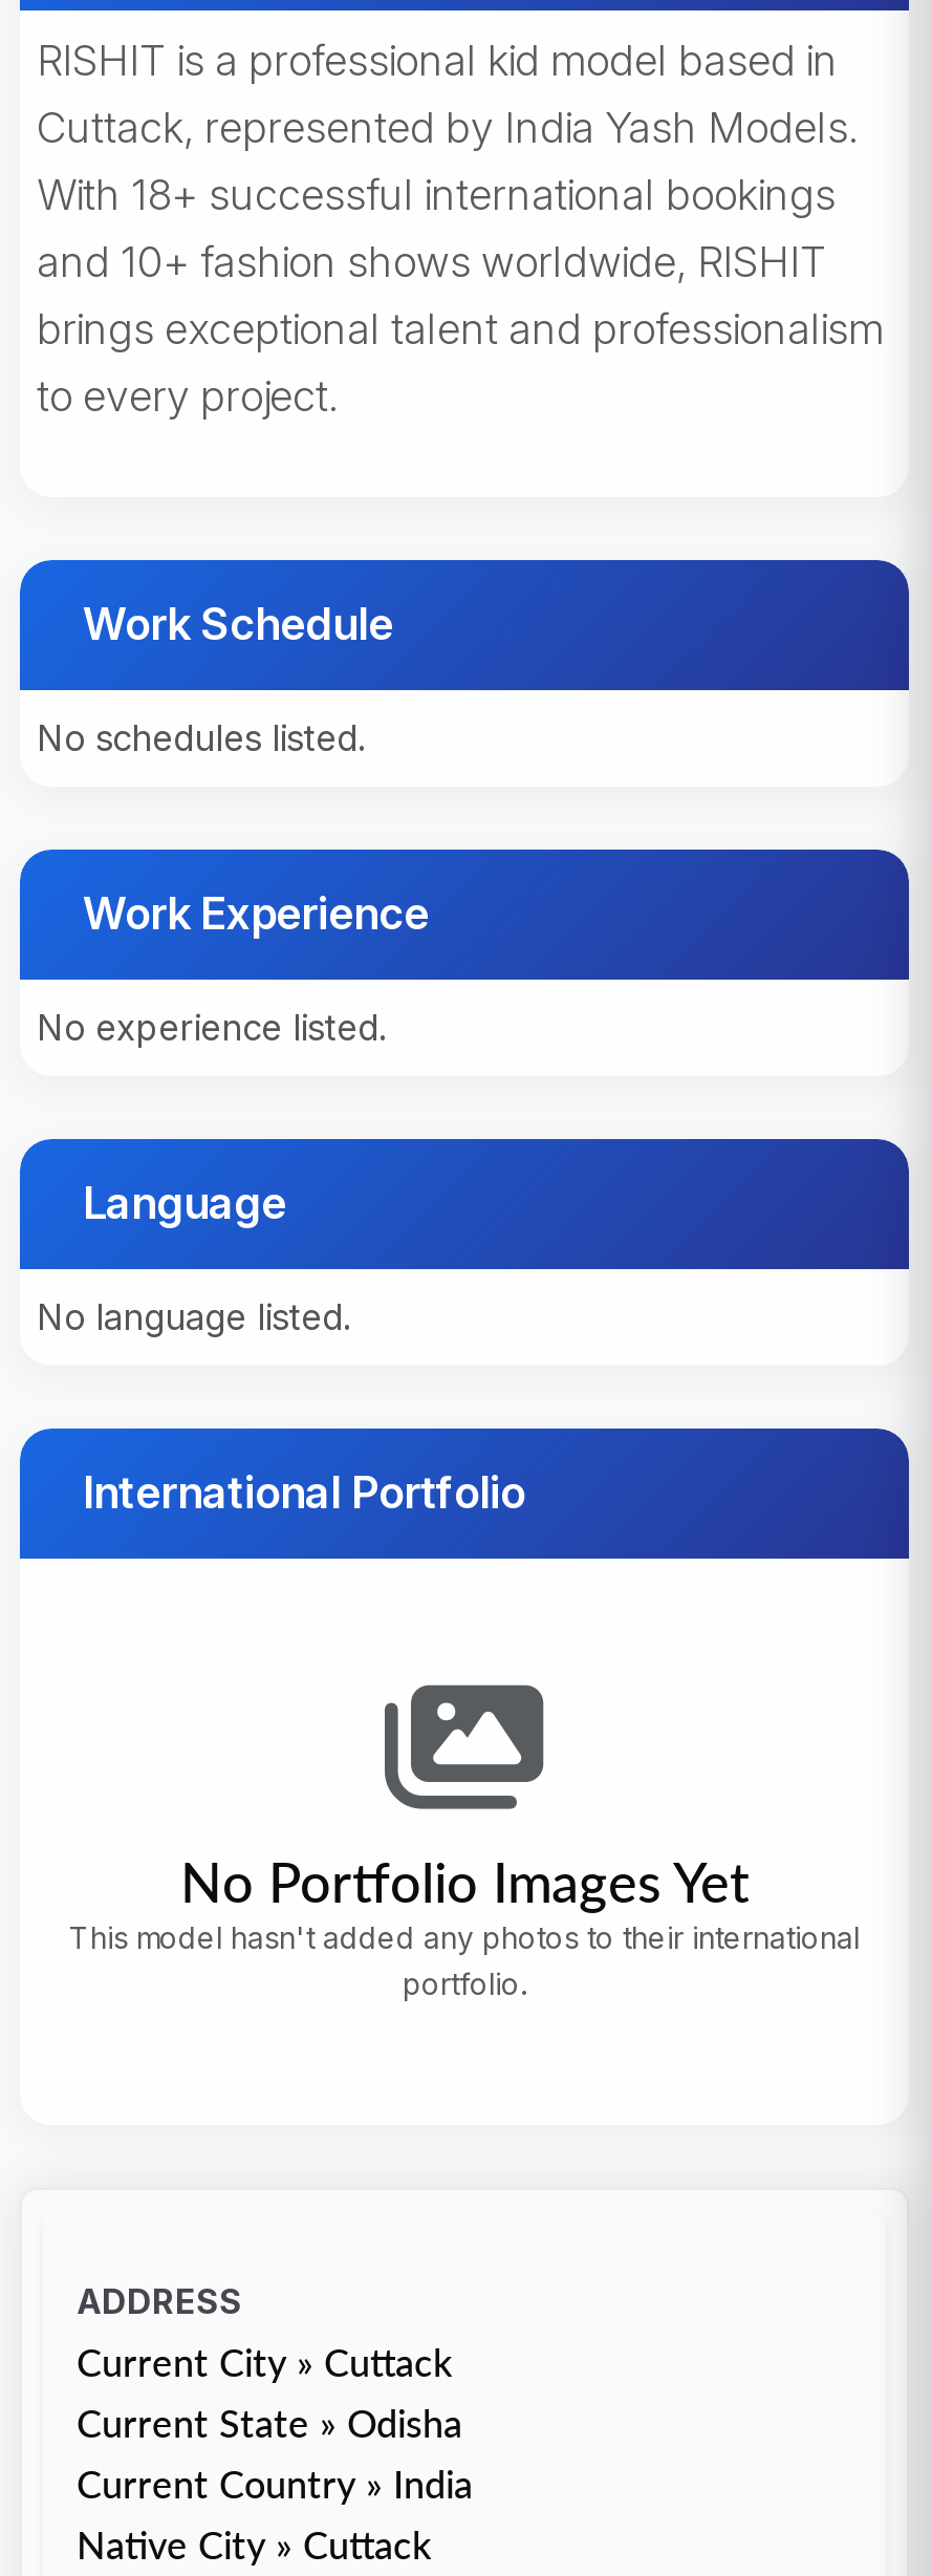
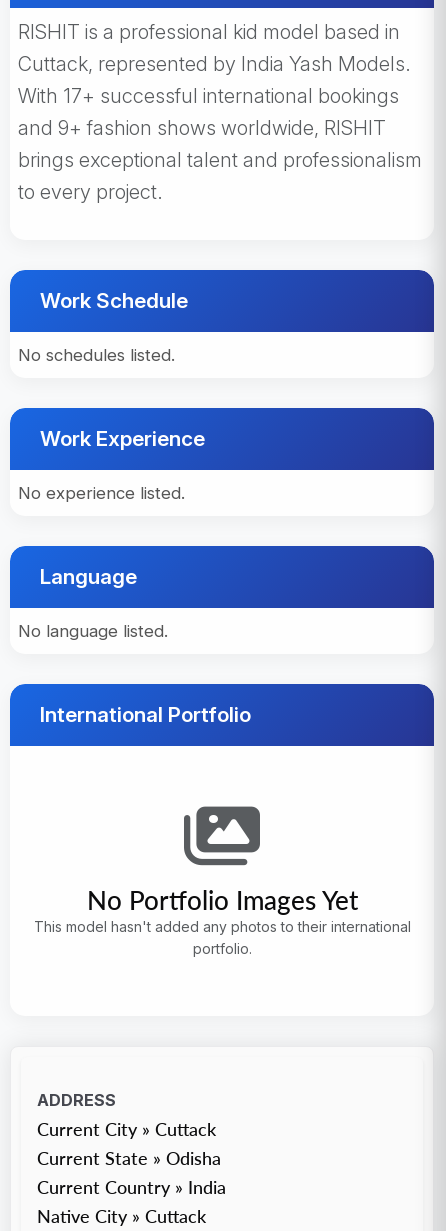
- With 18+ successful international bookings
+ With 17+ successful international bookings

- and 10+ fashion shows worldwide, RISHIT
+ and 9+ fashion shows worldwide, RISHIT
